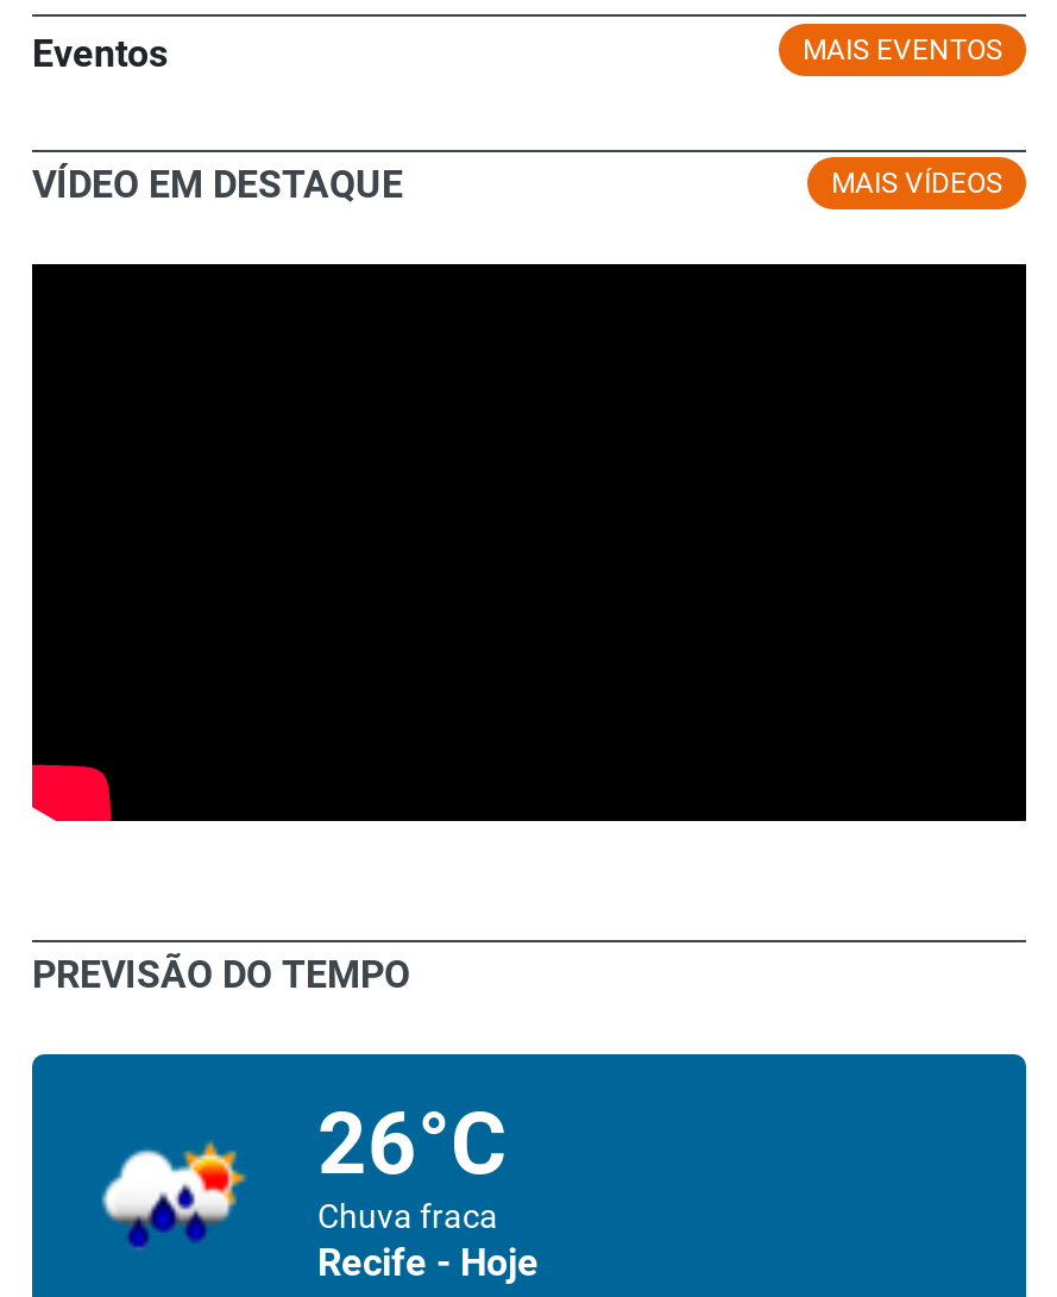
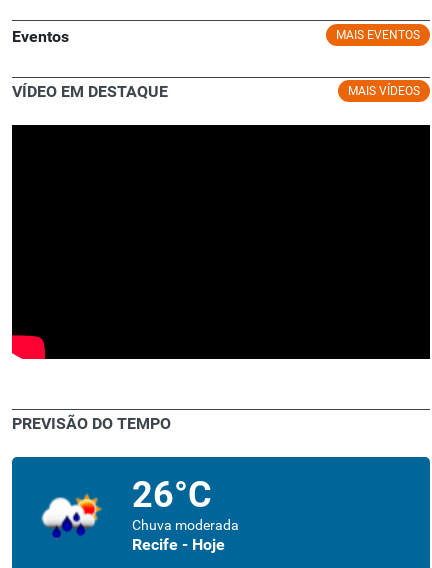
- Chuva fraca
+ Chuva moderada
